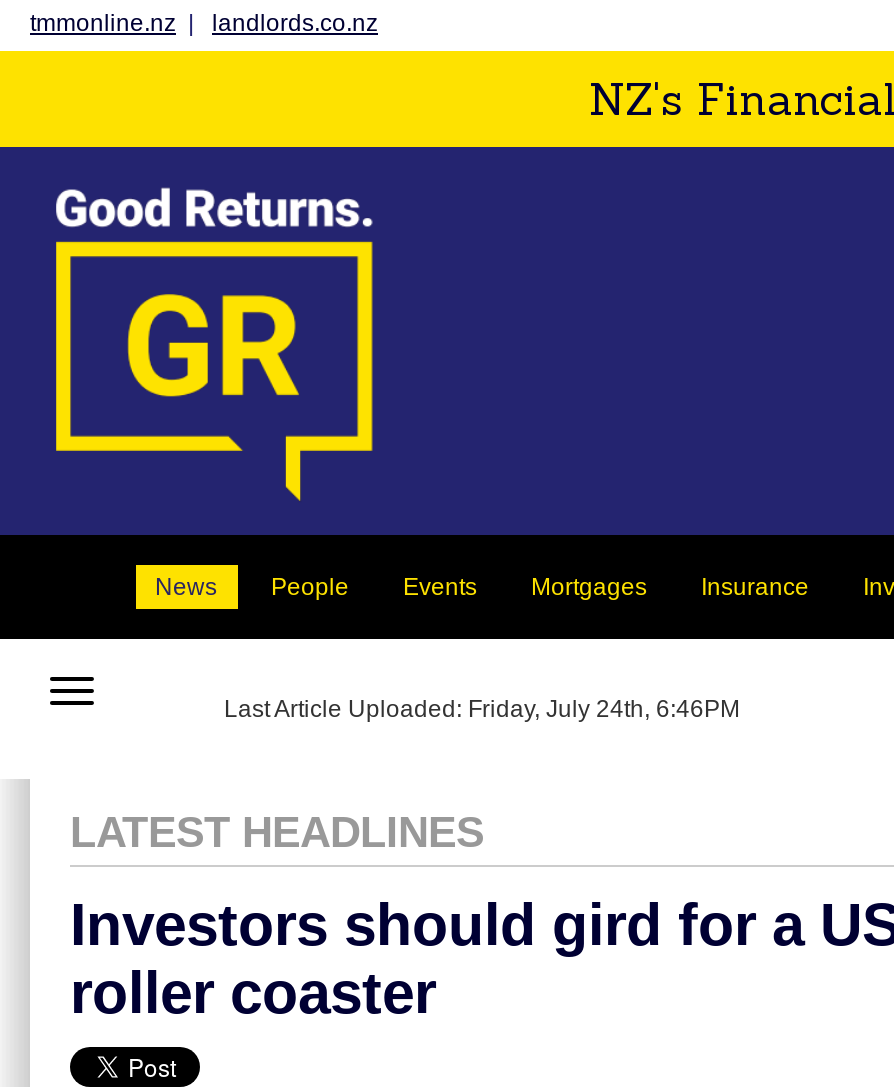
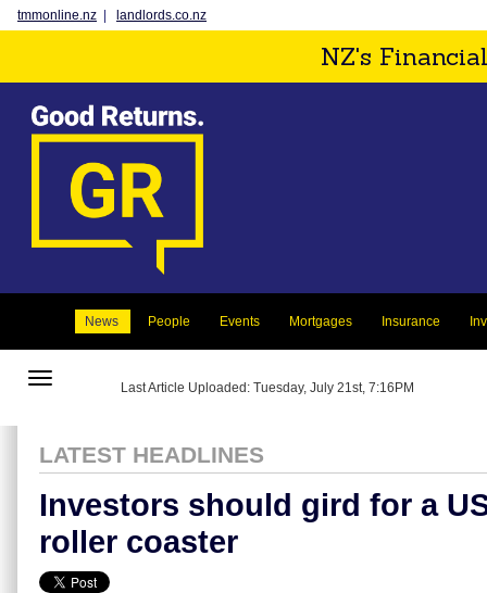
- Last Article Uploaded: Friday, July 24th, 6:46PM
+ Last Article Uploaded: Tuesday, July 21st, 7:16PM
